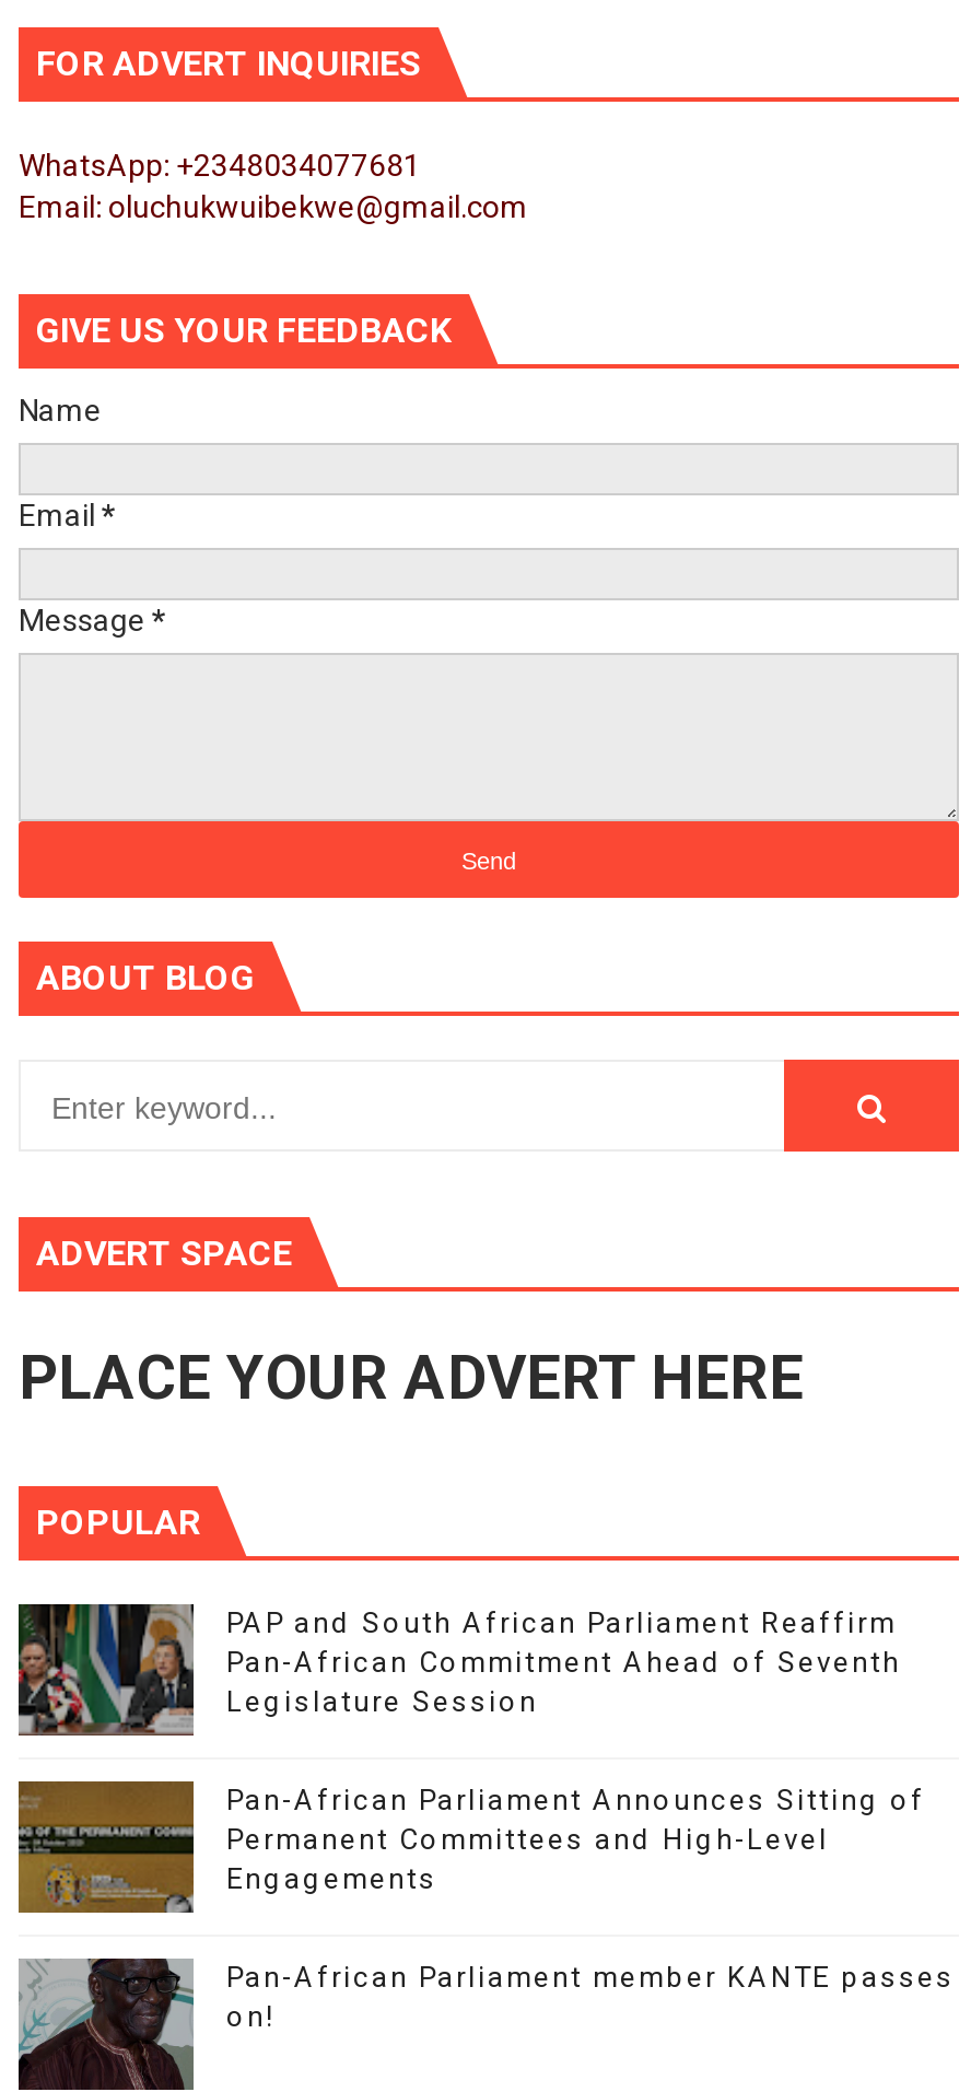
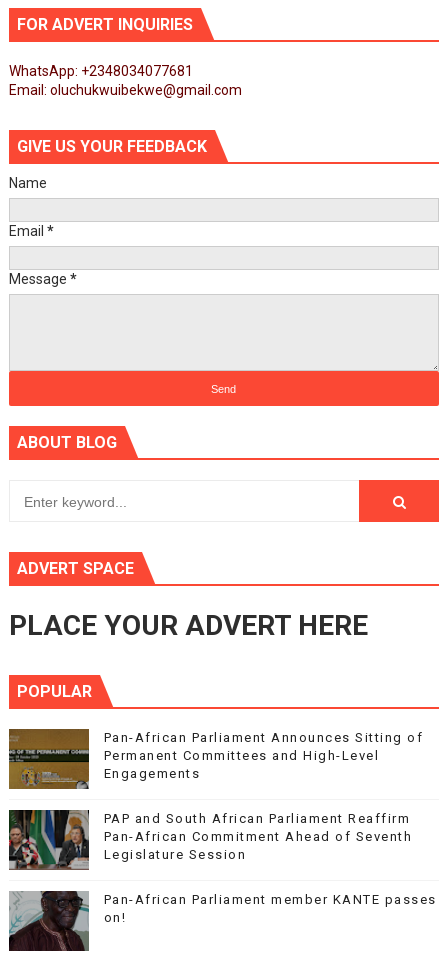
moved down: [image] | PAP and South African Parliament Reaffirm | Pan-African Commitment Ahead of Seventh | Legislature Session

moved up: [image] | Pan-African Parliament Announces Sitting of | Permanent Committees and High-Level | Engagements
